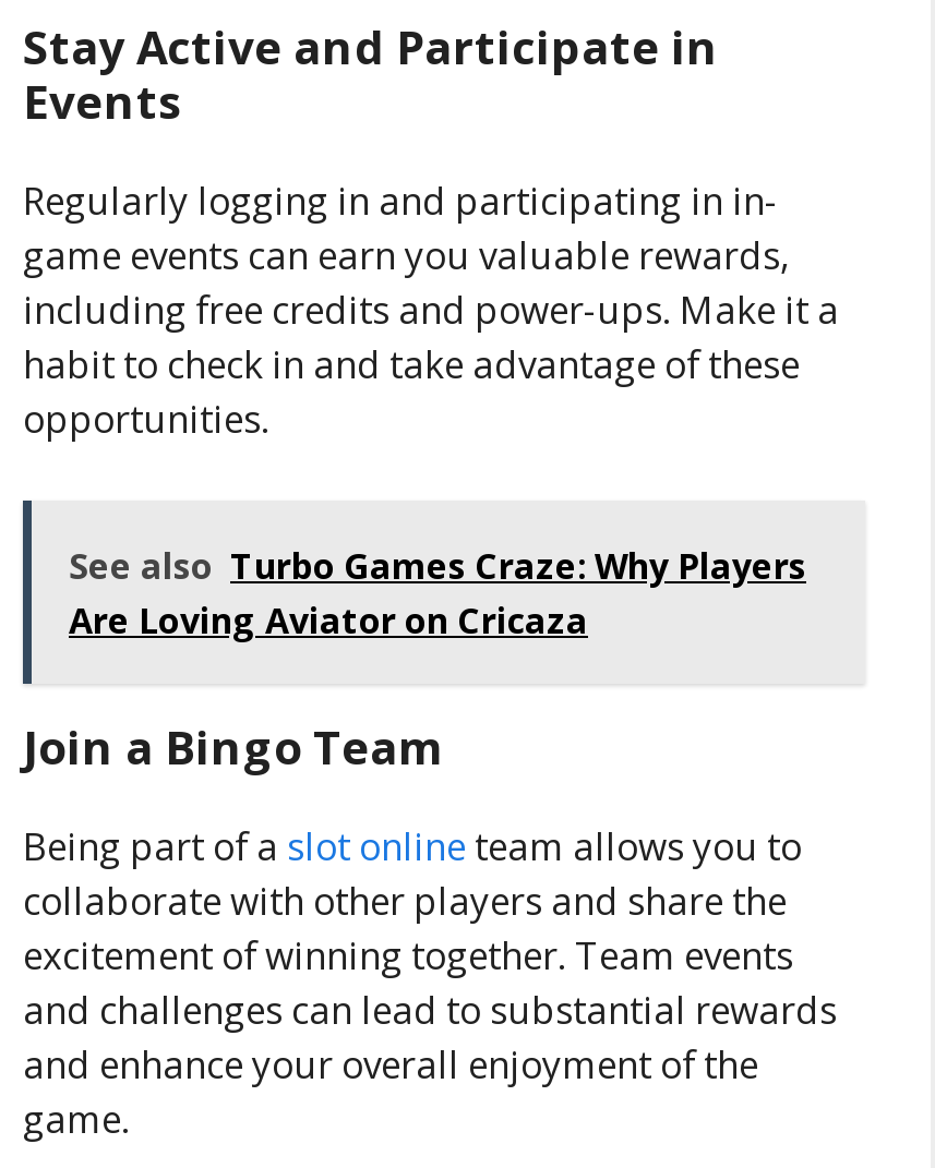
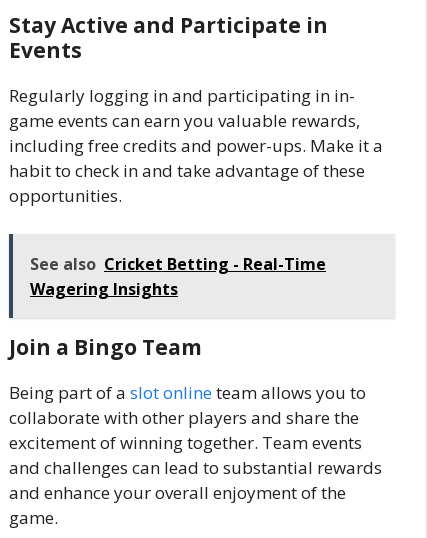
- See also Turbo Games Craze: Why Players
- Are Loving Aviator on Cricaza
+ See also Cricket Betting - Real-Time
+ Wagering Insights
